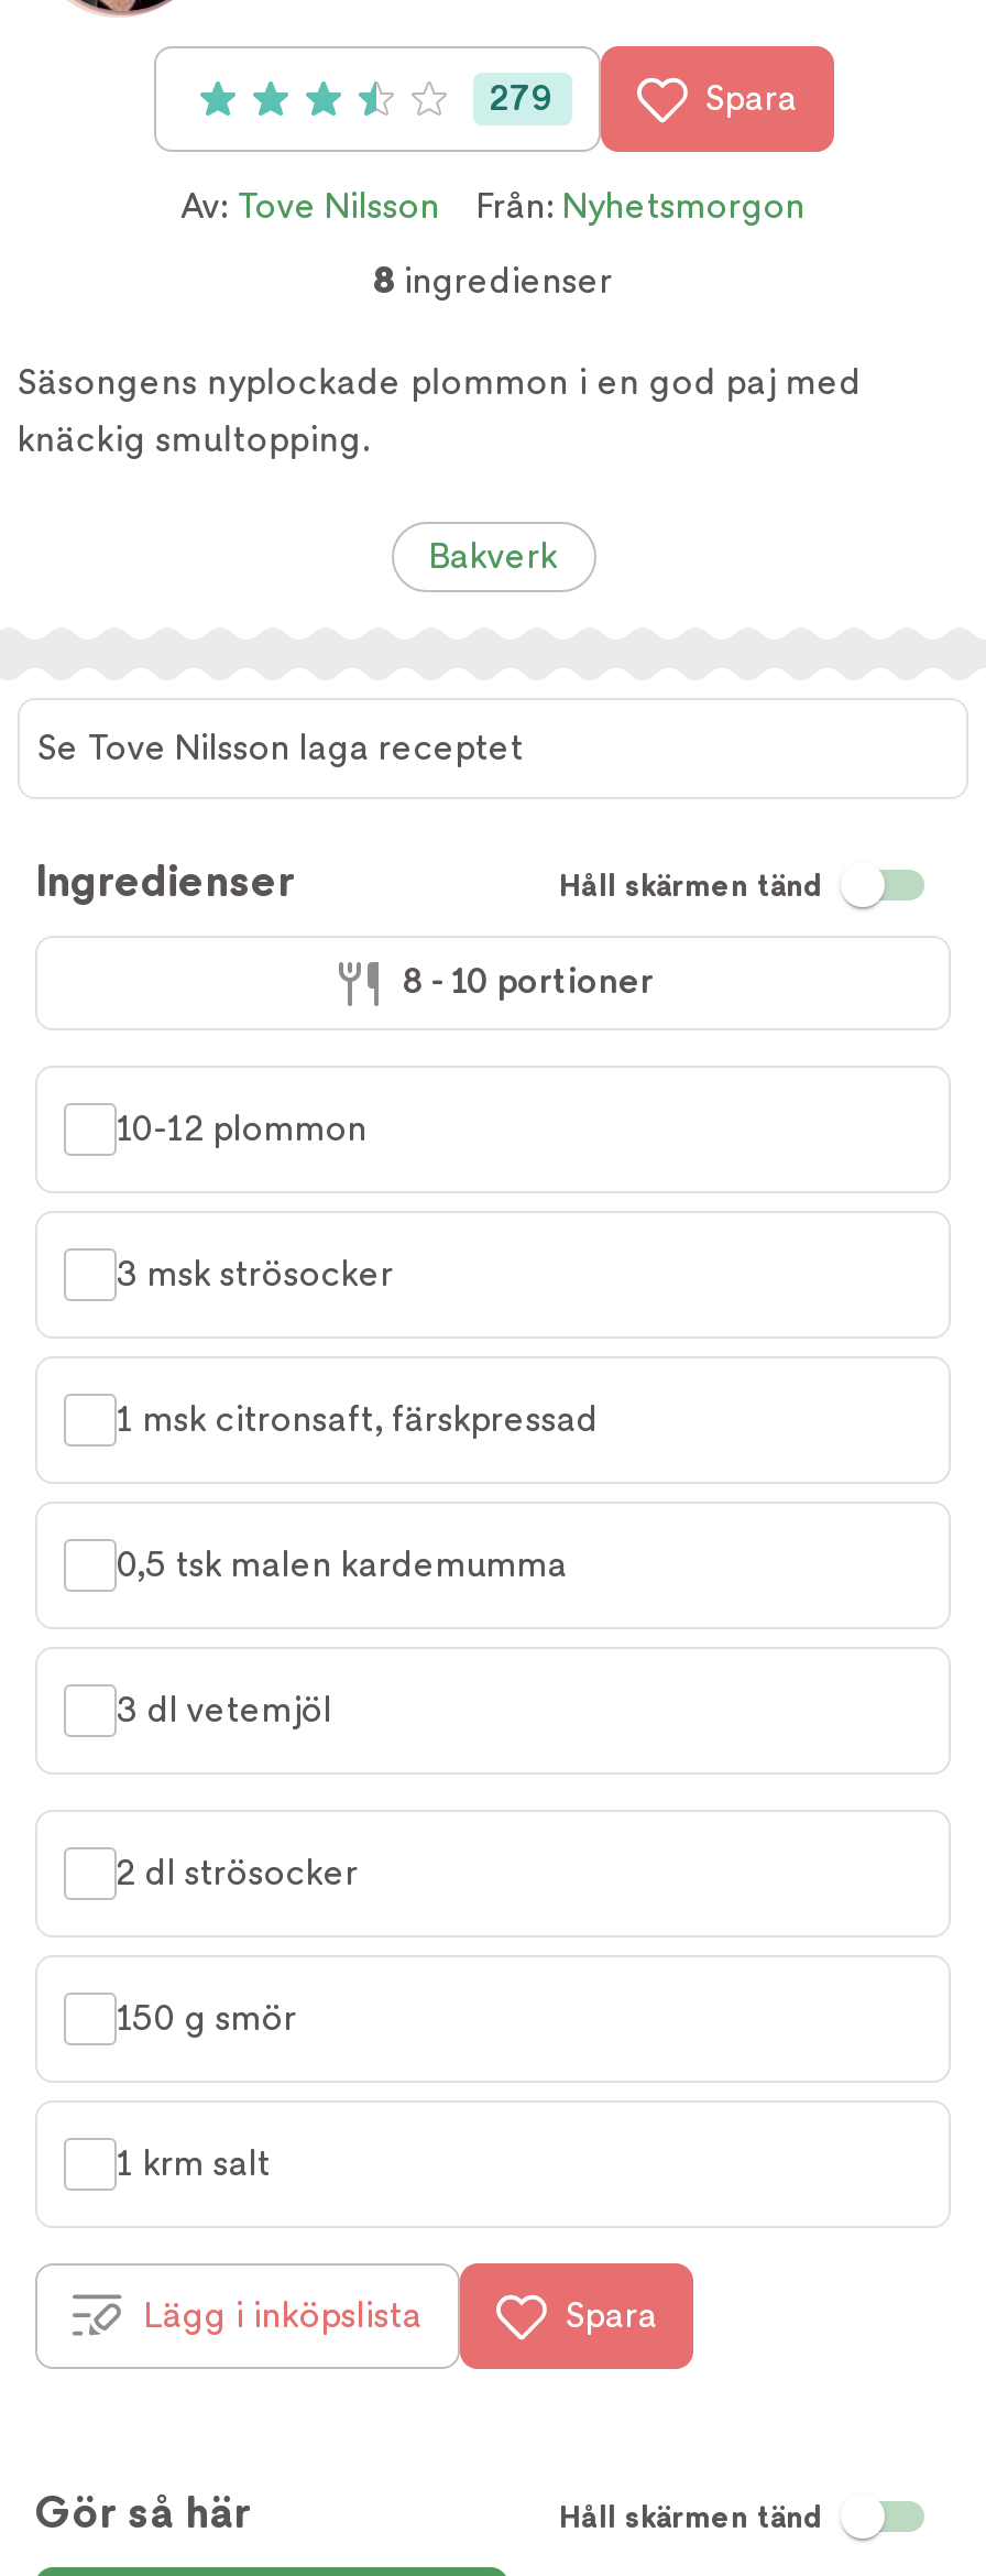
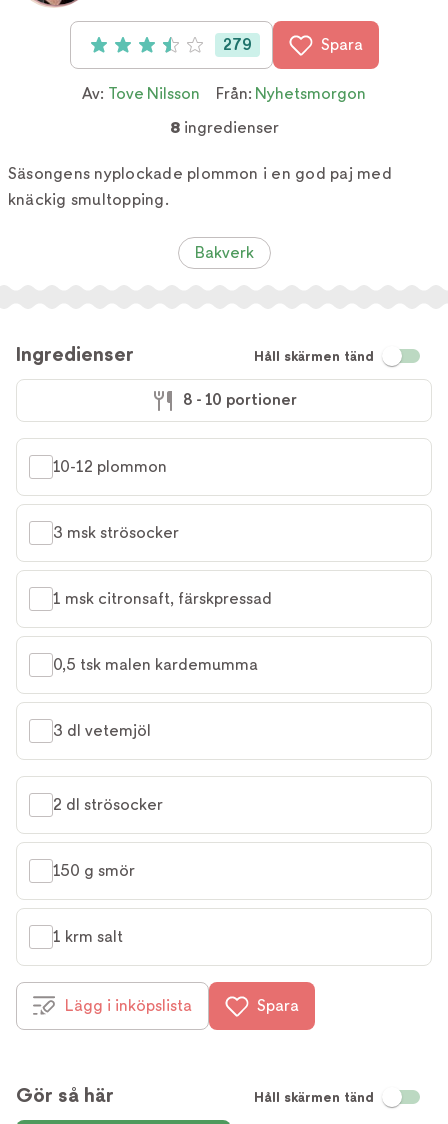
- Se Tove Nilsson laga receptet
